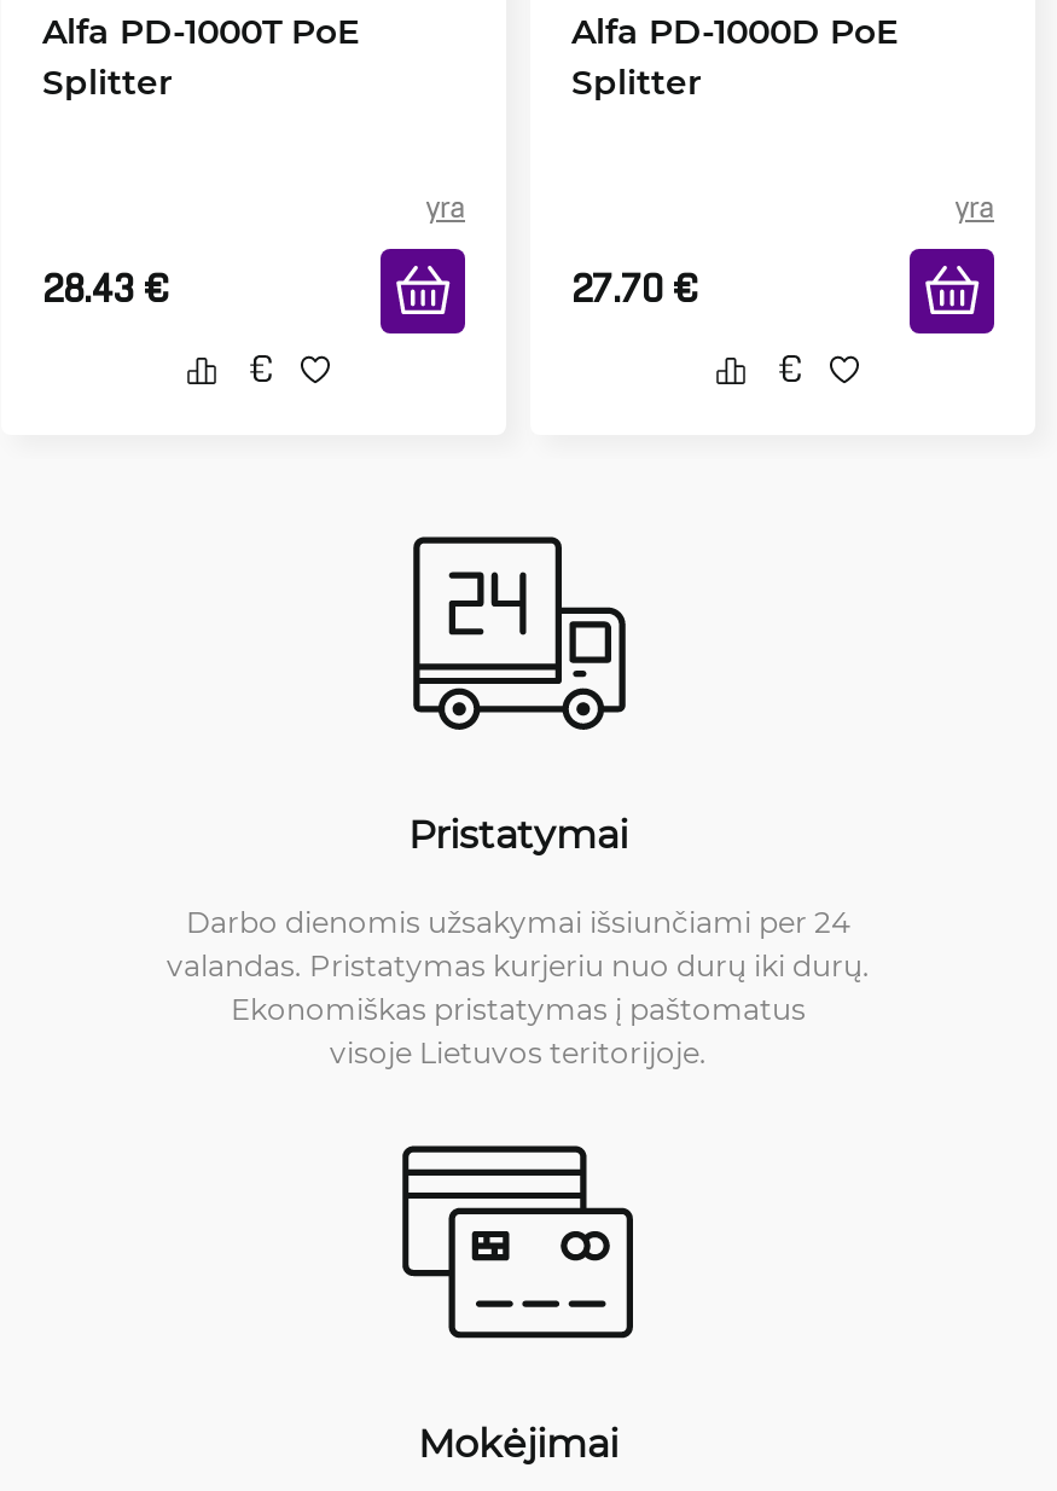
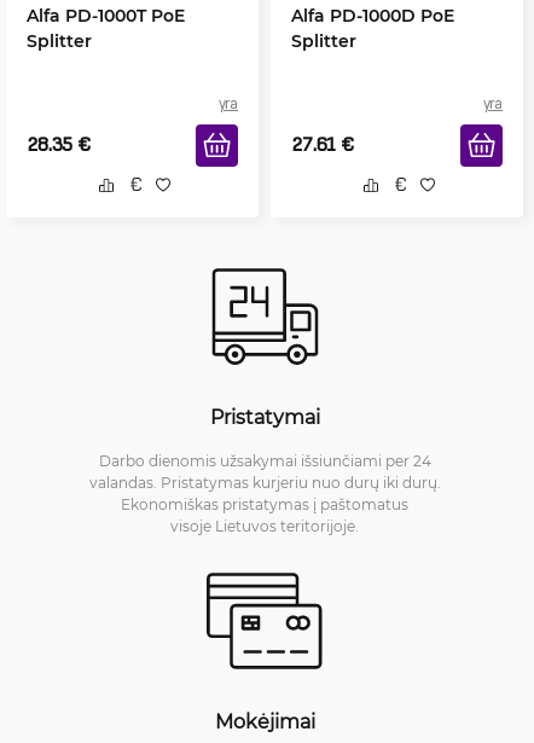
- 28.43 €
+ 28.35 €

- 27.70 €
+ 27.61 €
